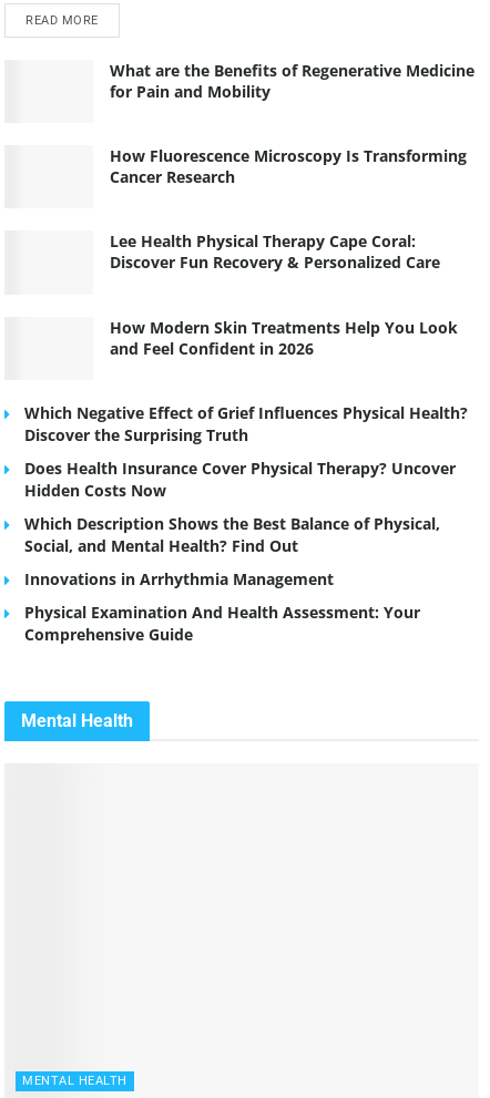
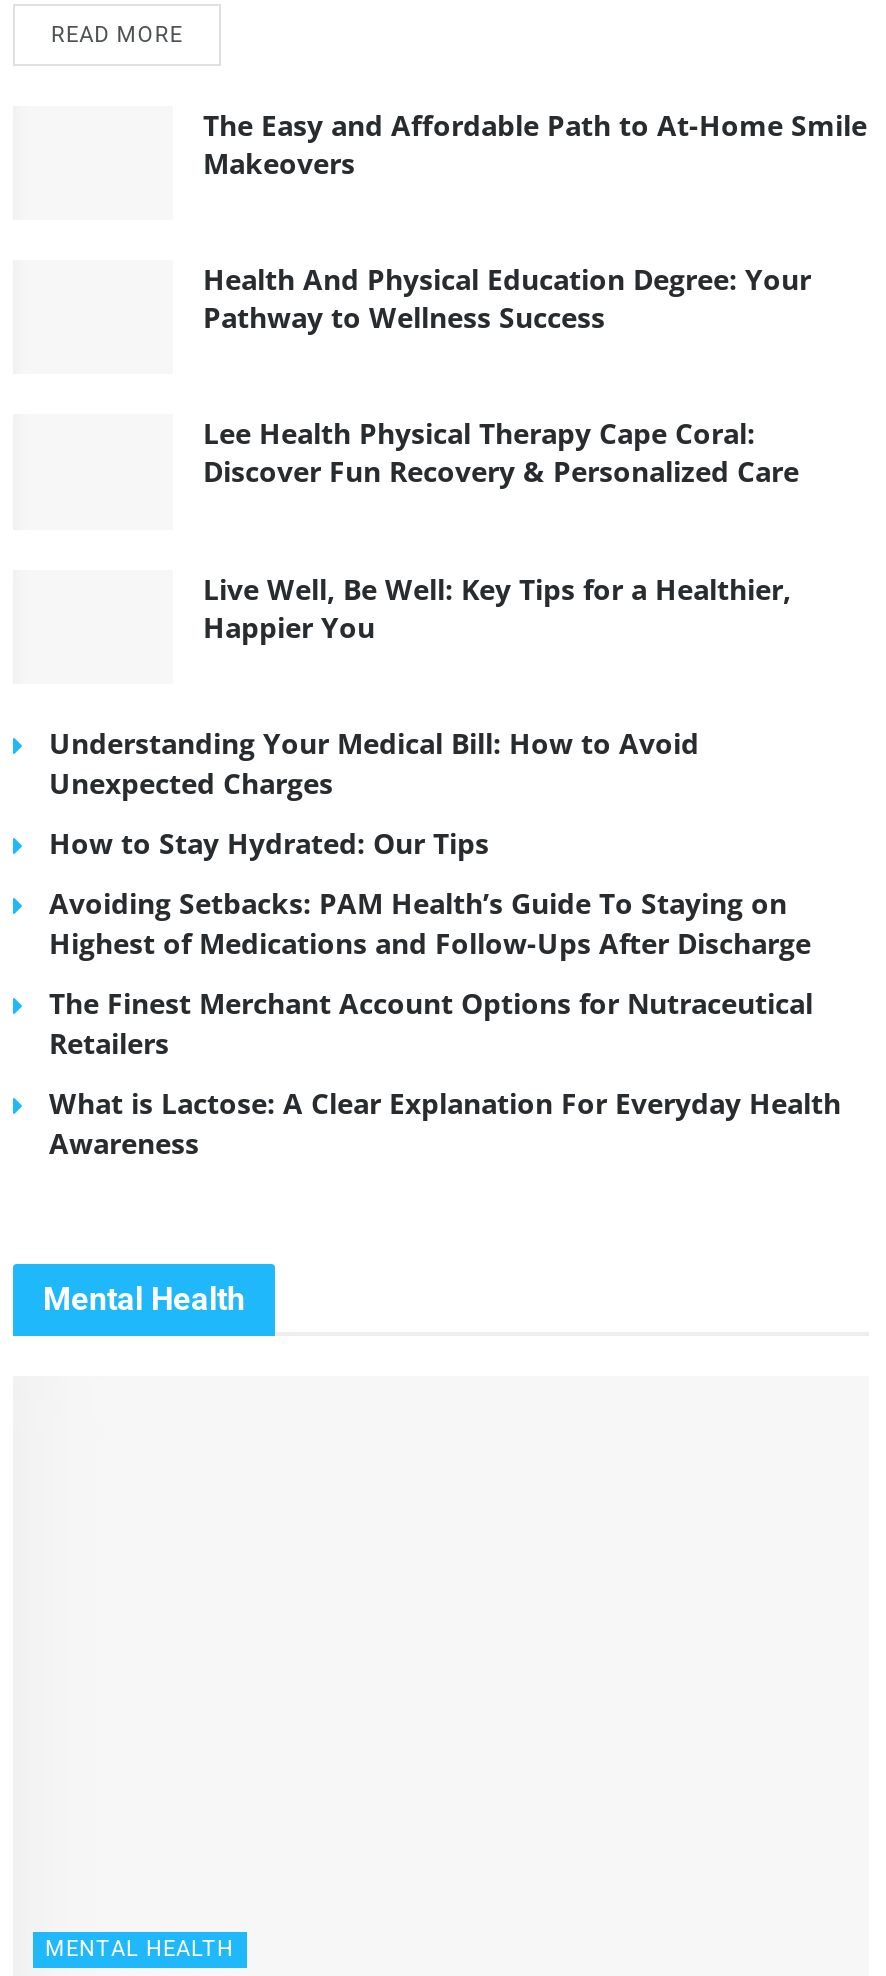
- What are the Benefits of Regenerative Medicine
- for Pain and Mobility
+ The Easy and Affordable Path to At-Home Smile
+ Makeovers

- How Fluorescence Microscopy Is Transforming
- Cancer Research
+ Health And Physical Education Degree: Your
+ Pathway to Wellness Success

- How Modern Skin Treatments Help You Look
- and Feel Confident in 2026
+ Live Well, Be Well: Key Tips for a Healthier,
+ Happier You

- Which Negative Effect of Grief Influences Physical Health?
- Discover the Surprising Truth
+ Understanding Your Medical Bill: How to Avoid
+ Unexpected Charges

- Does Health Insurance Cover Physical Therapy? Uncover
- Hidden Costs Now
+ How to Stay Hydrated: Our Tips

- Which Description Shows the Best Balance of Physical,
- Social, and Mental Health? Find Out
+ Avoiding Setbacks: PAM Health’s Guide To Staying on
+ Highest of Medications and Follow-Ups After Discharge

- Innovations in Arrhythmia Management
+ The Finest Merchant Account Options for Nutraceutical
+ Retailers

- Physical Examination And Health Assessment: Your
- Comprehensive Guide
+ What is Lactose: A Clear Explanation For Everyday Health
+ Awareness
